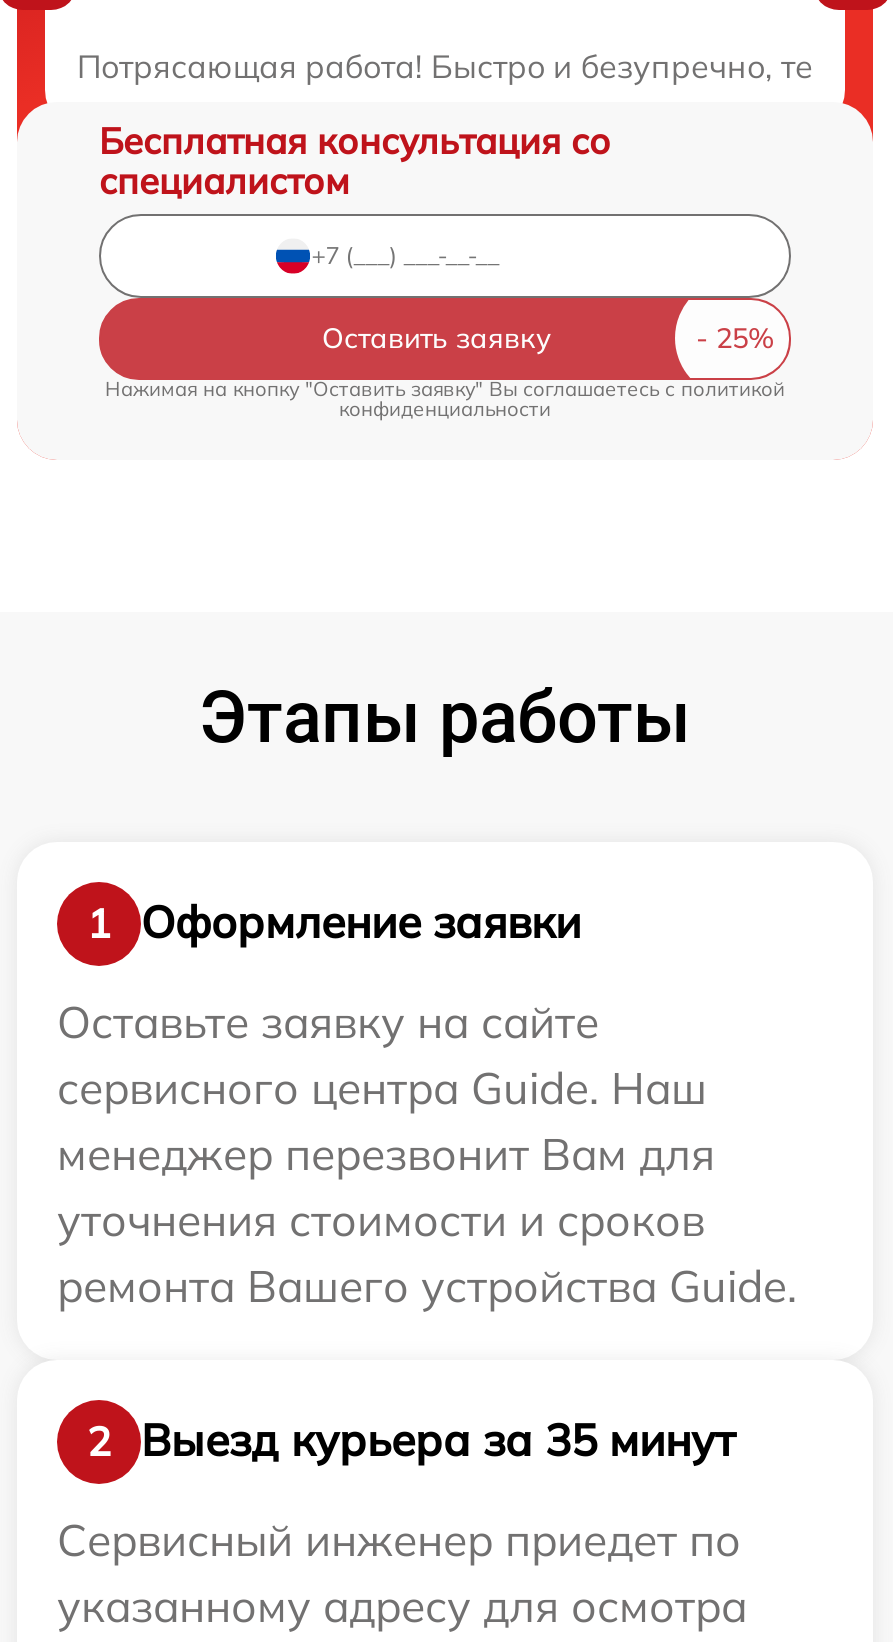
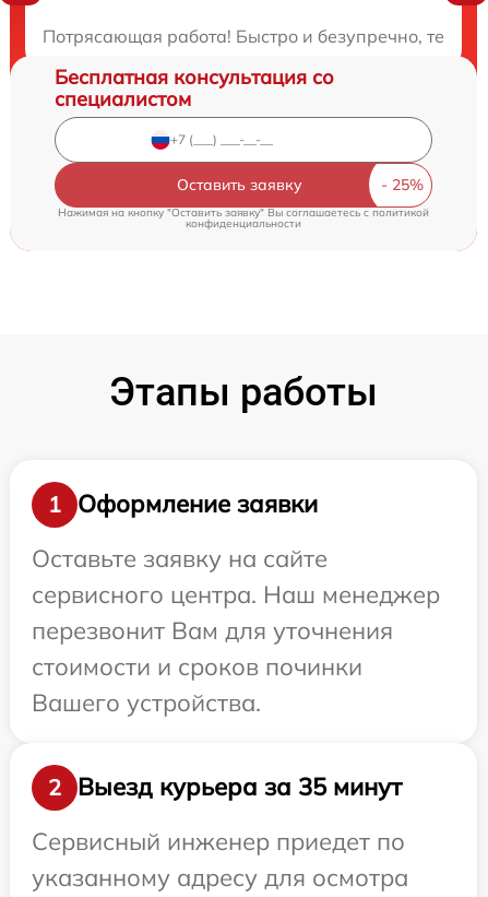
- сервисного центра Guide. Наш
- менеджер перезвонит Вам для
- уточнения стоимости и сроков
- ремонта Вашего устройства Guide.
+ сервисного центра. Наш менеджер
+ перезвонит Вам для уточнения
+ стоимости и сроков починки
+ Вашего устройства.
